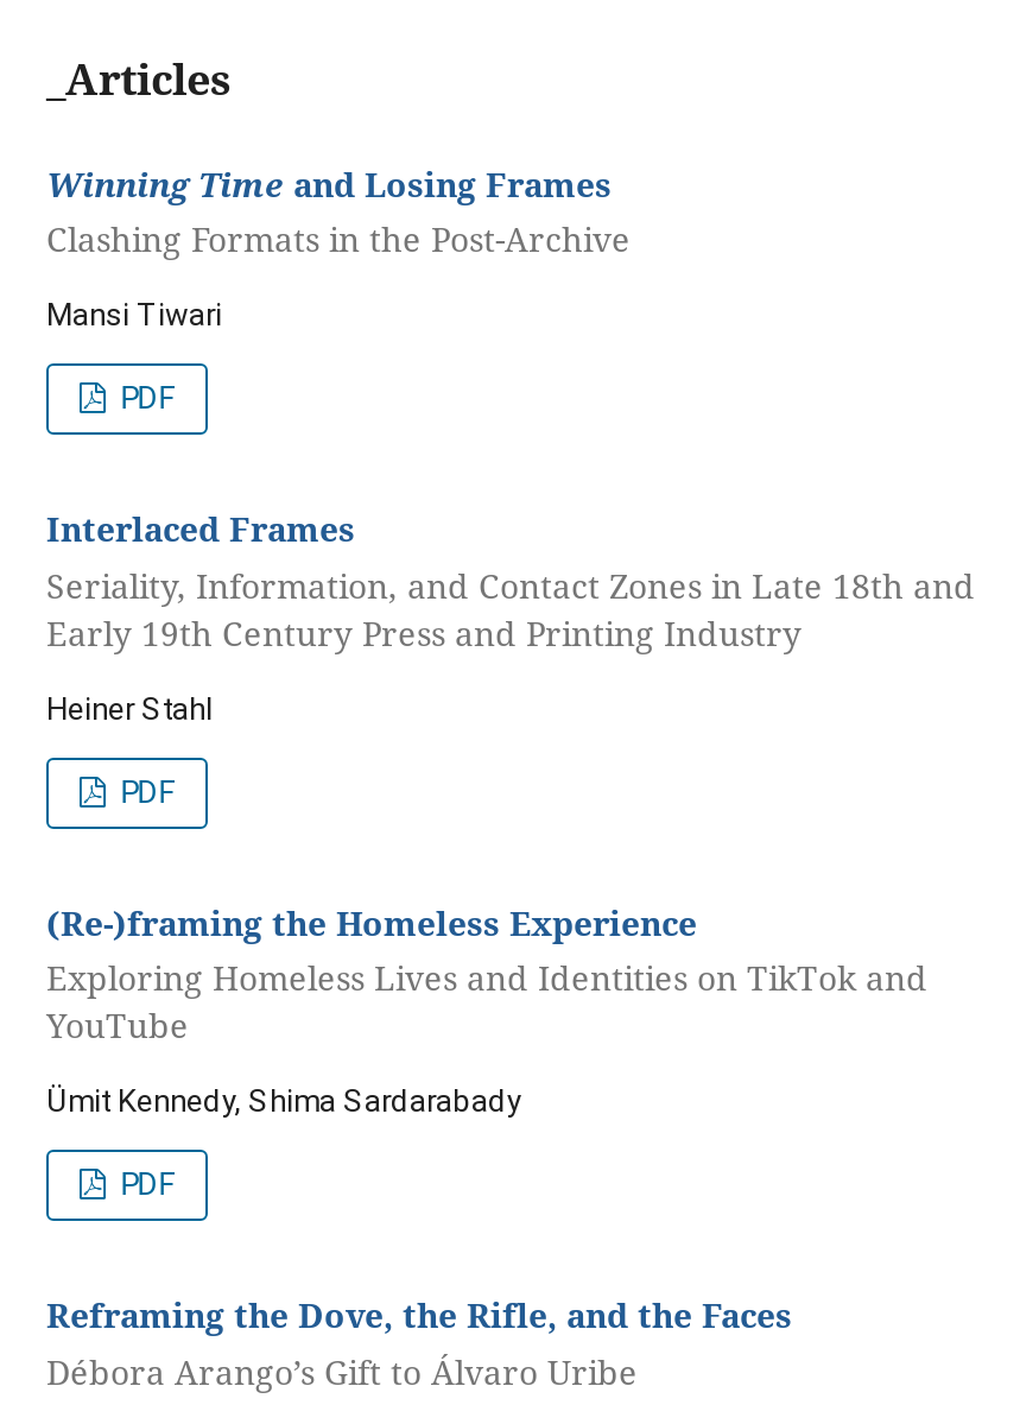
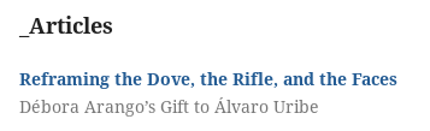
- Winning Time and Losing Frames
- Clashing Formats in the Post-Archive
- Mansi Tiwari
- PDF
- Interlaced Frames
- Seriality, Information, and Contact Zones in Late 18th and
- Early 19th Century Press and Printing Industry
- Heiner Stahl
- PDF
- (Re-)framing the Homeless Experience
- Exploring Homeless Lives and Identities on TikTok and
- YouTube
- Ümit Kennedy, Shima Sardarabady
- PDF
